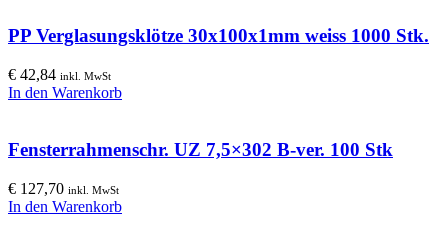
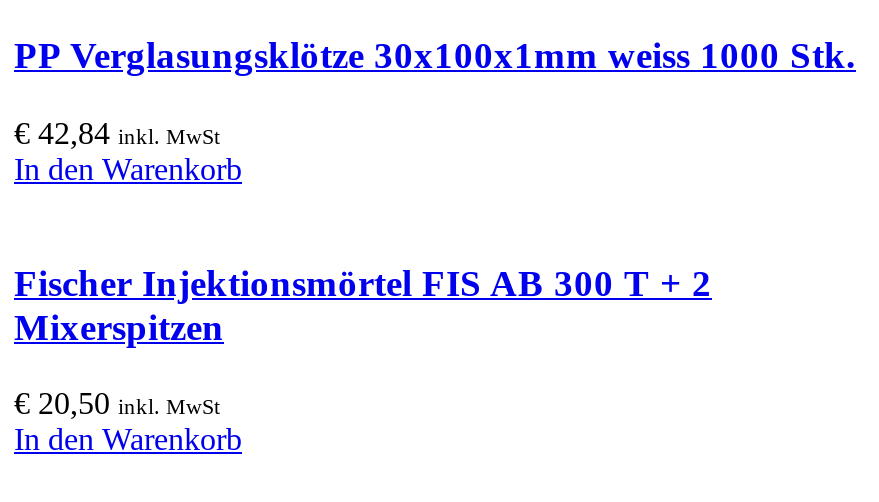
- Fensterrahmenschr. UZ 7,5×302 B-ver. 100 Stk
+ Fischer Injektionsmörtel FIS AB 300 T + 2
+ Mixerspitzen

- €127,70 inkl. MwSt
+ €20,50 inkl. MwSt
